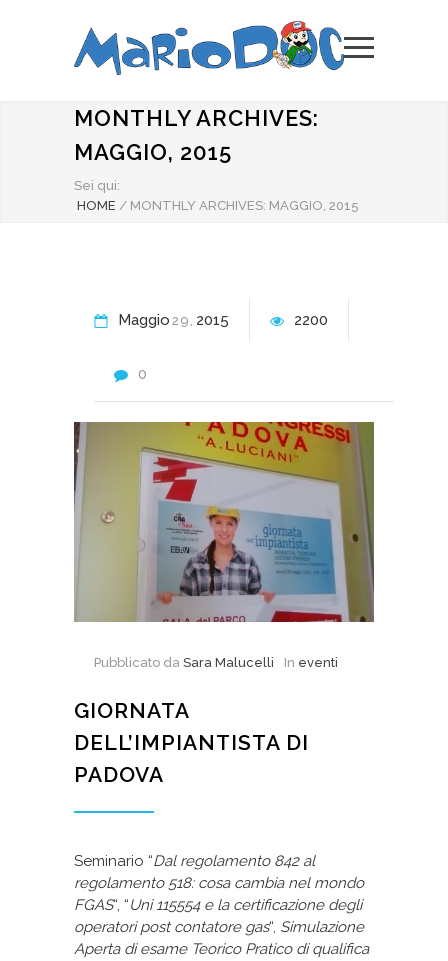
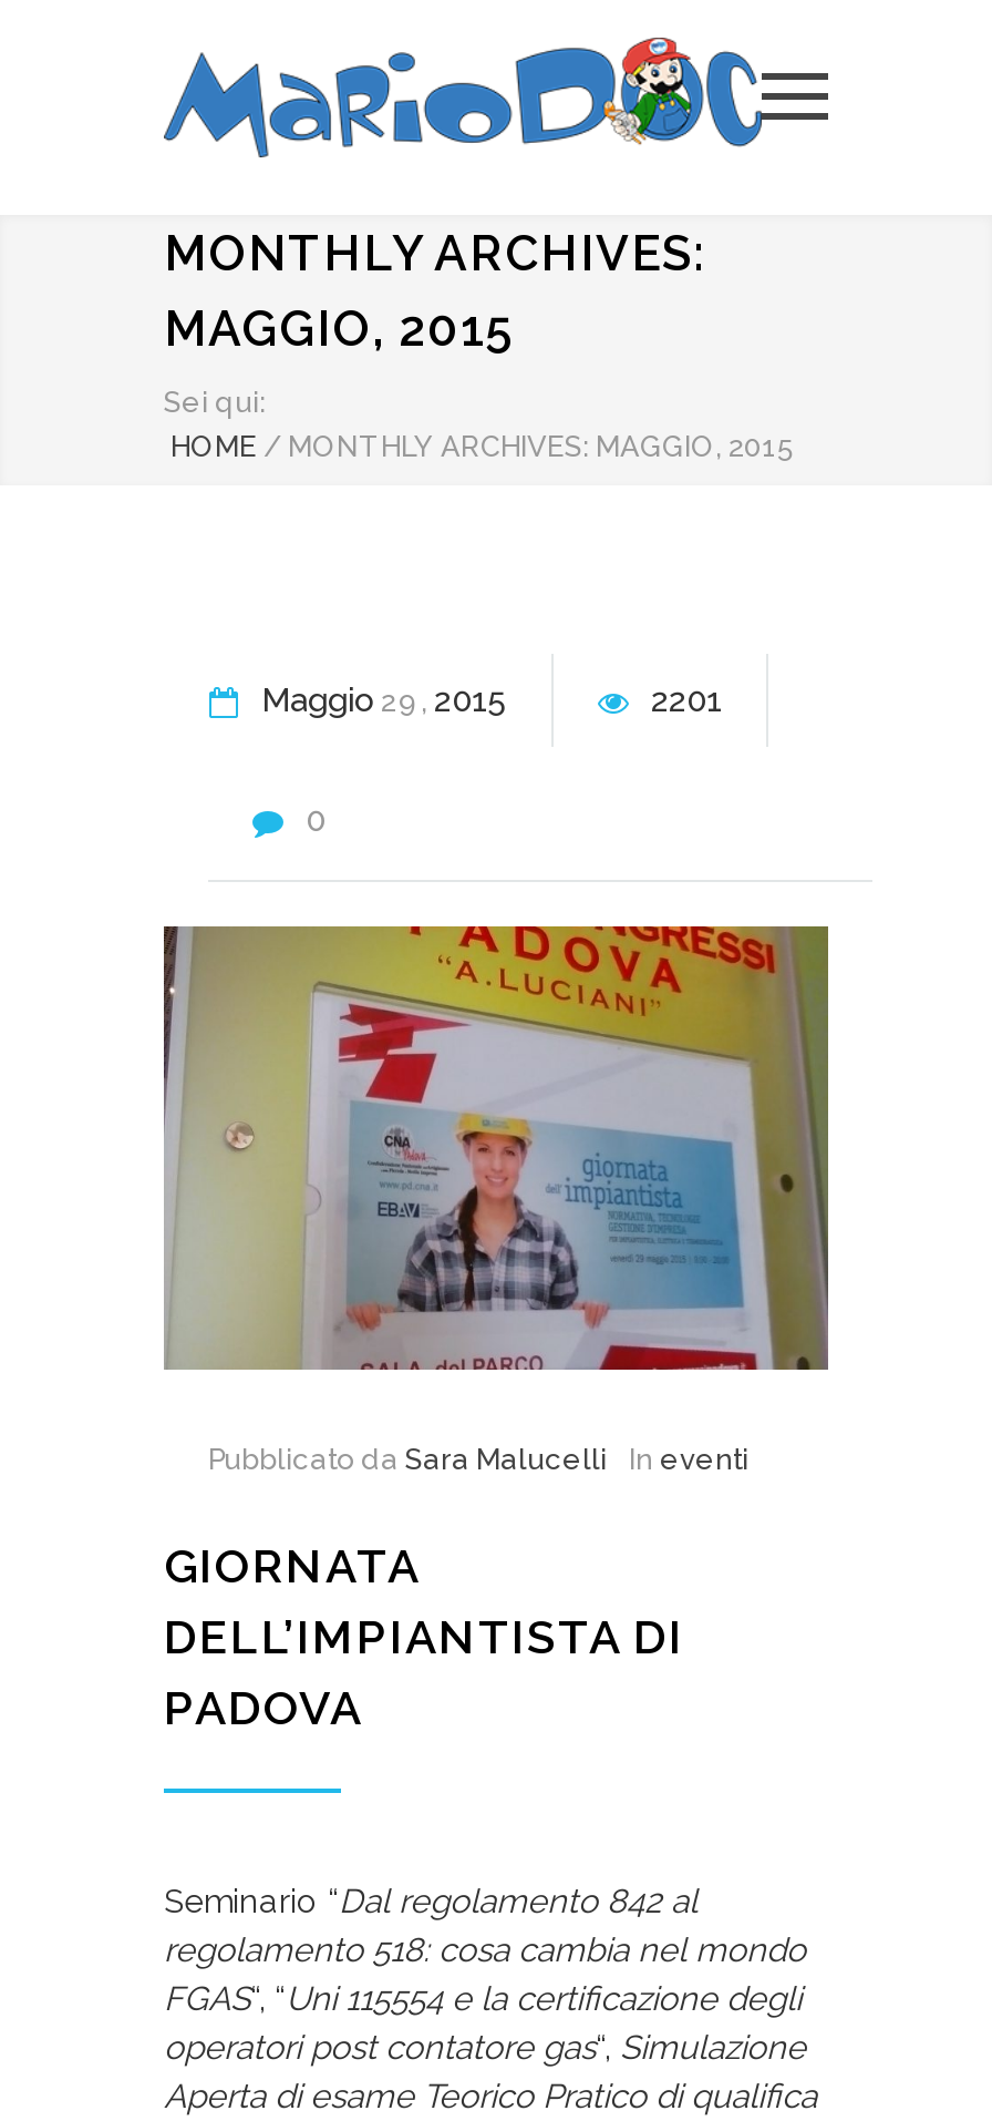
- 2200
+ 2201
